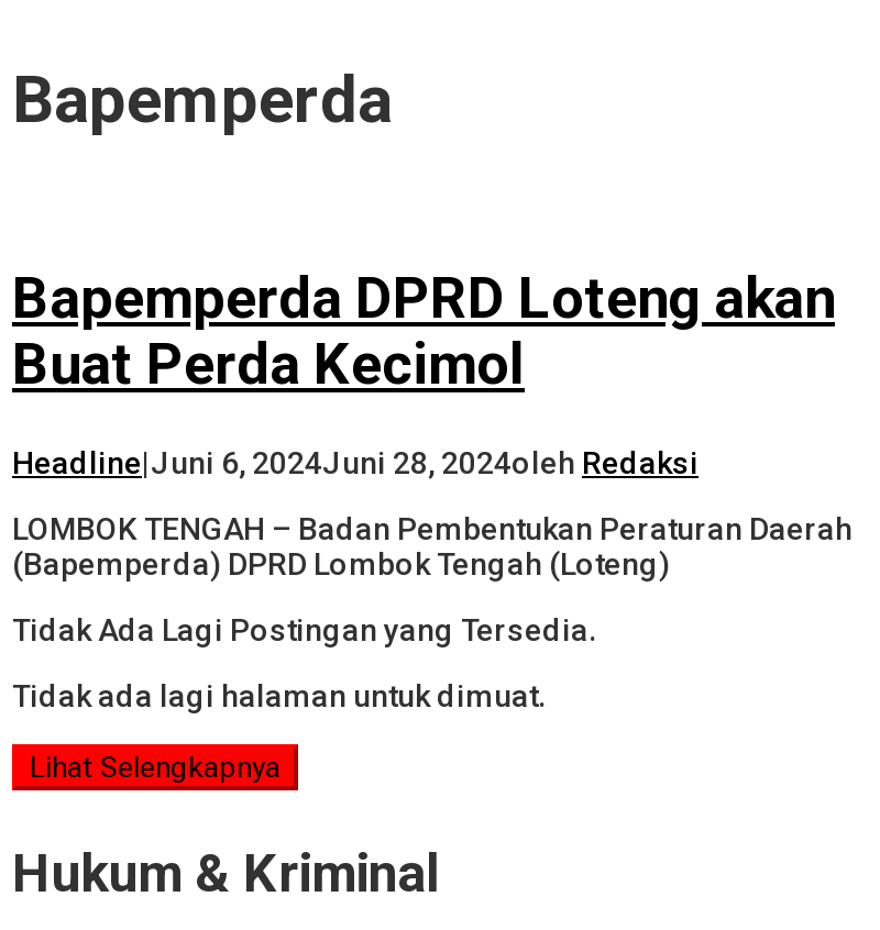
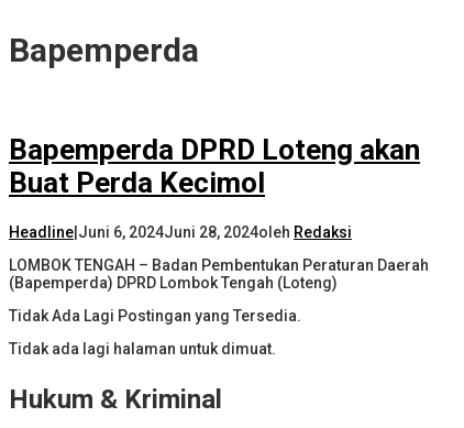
- Lihat Selengkapnya
